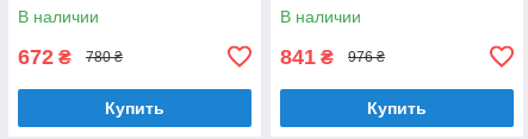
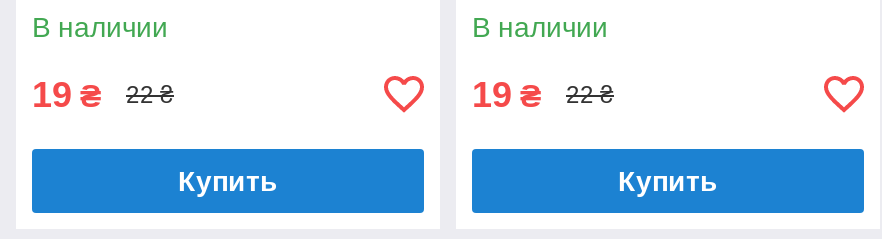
- 672 ₴
+ 19 ₴

- 780 ₴
+ 22 ₴

- 841 ₴
+ 19 ₴

- 976 ₴
+ 22 ₴
